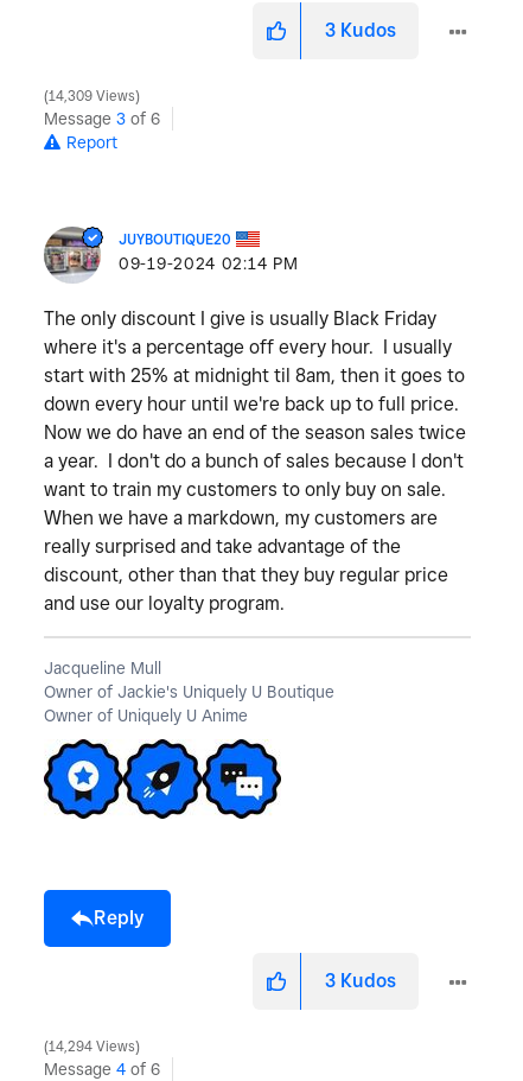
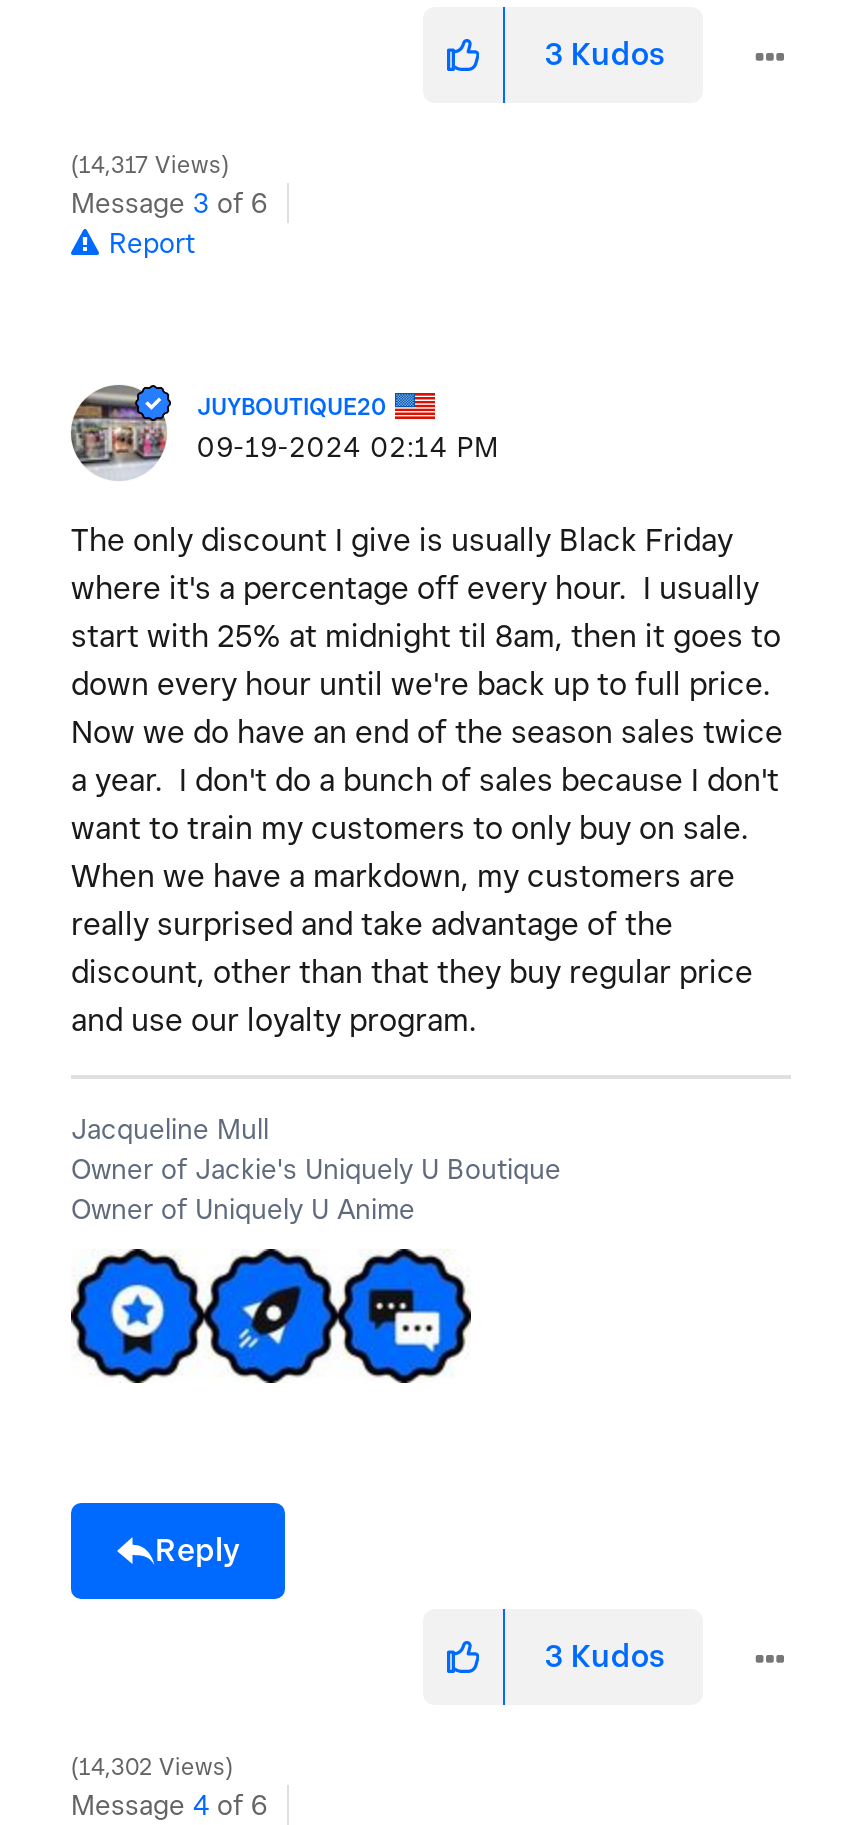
- 14,309 Views
+ 14,317 Views

- 14,294 Views
+ 14,302 Views
